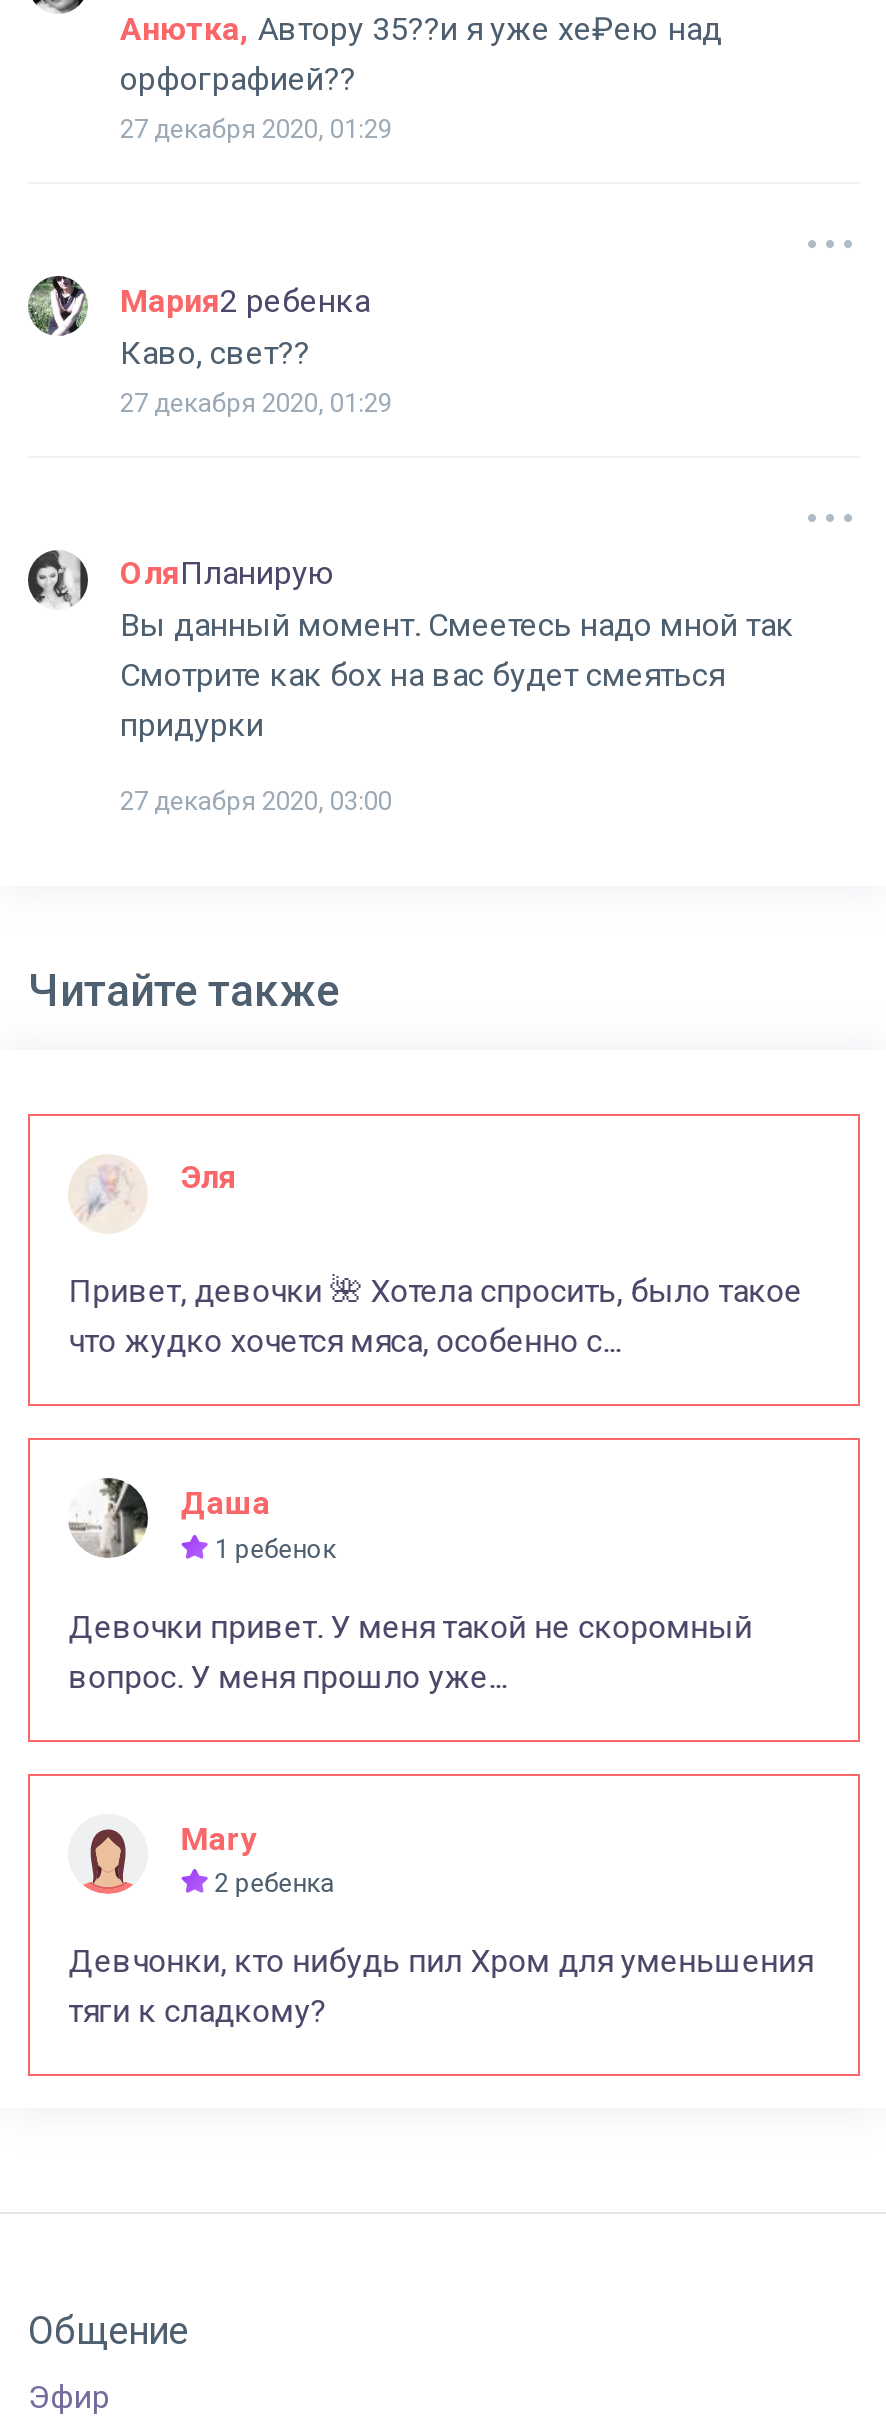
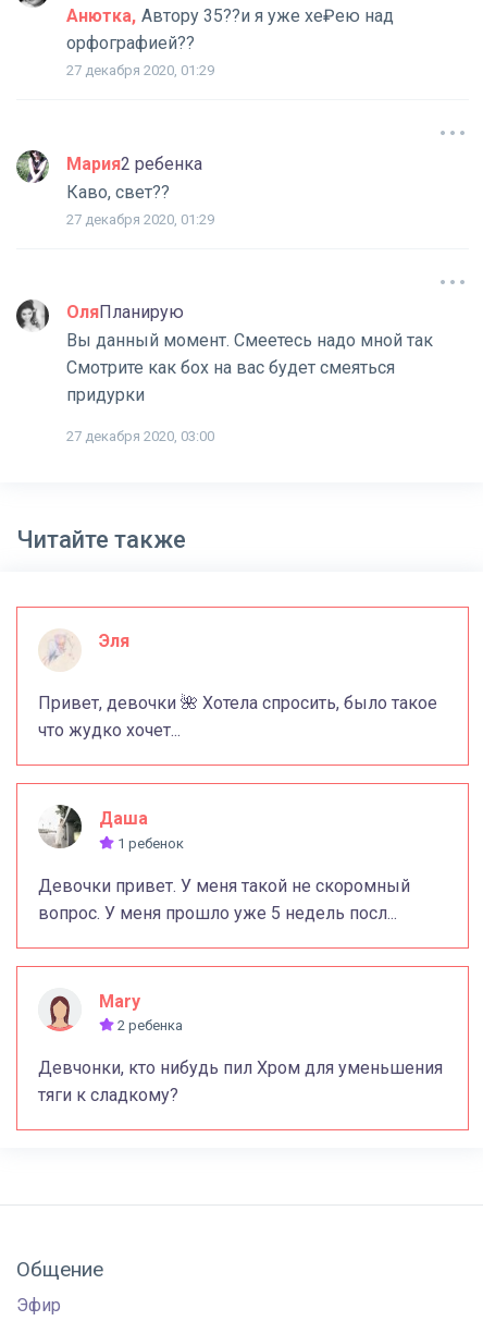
- что жудко хочется мяса, особенно с...
+ что жудко хочет...

- вопрос. У меня прошло уже...
+ вопрос. У меня прошло уже 5 недель посл...
